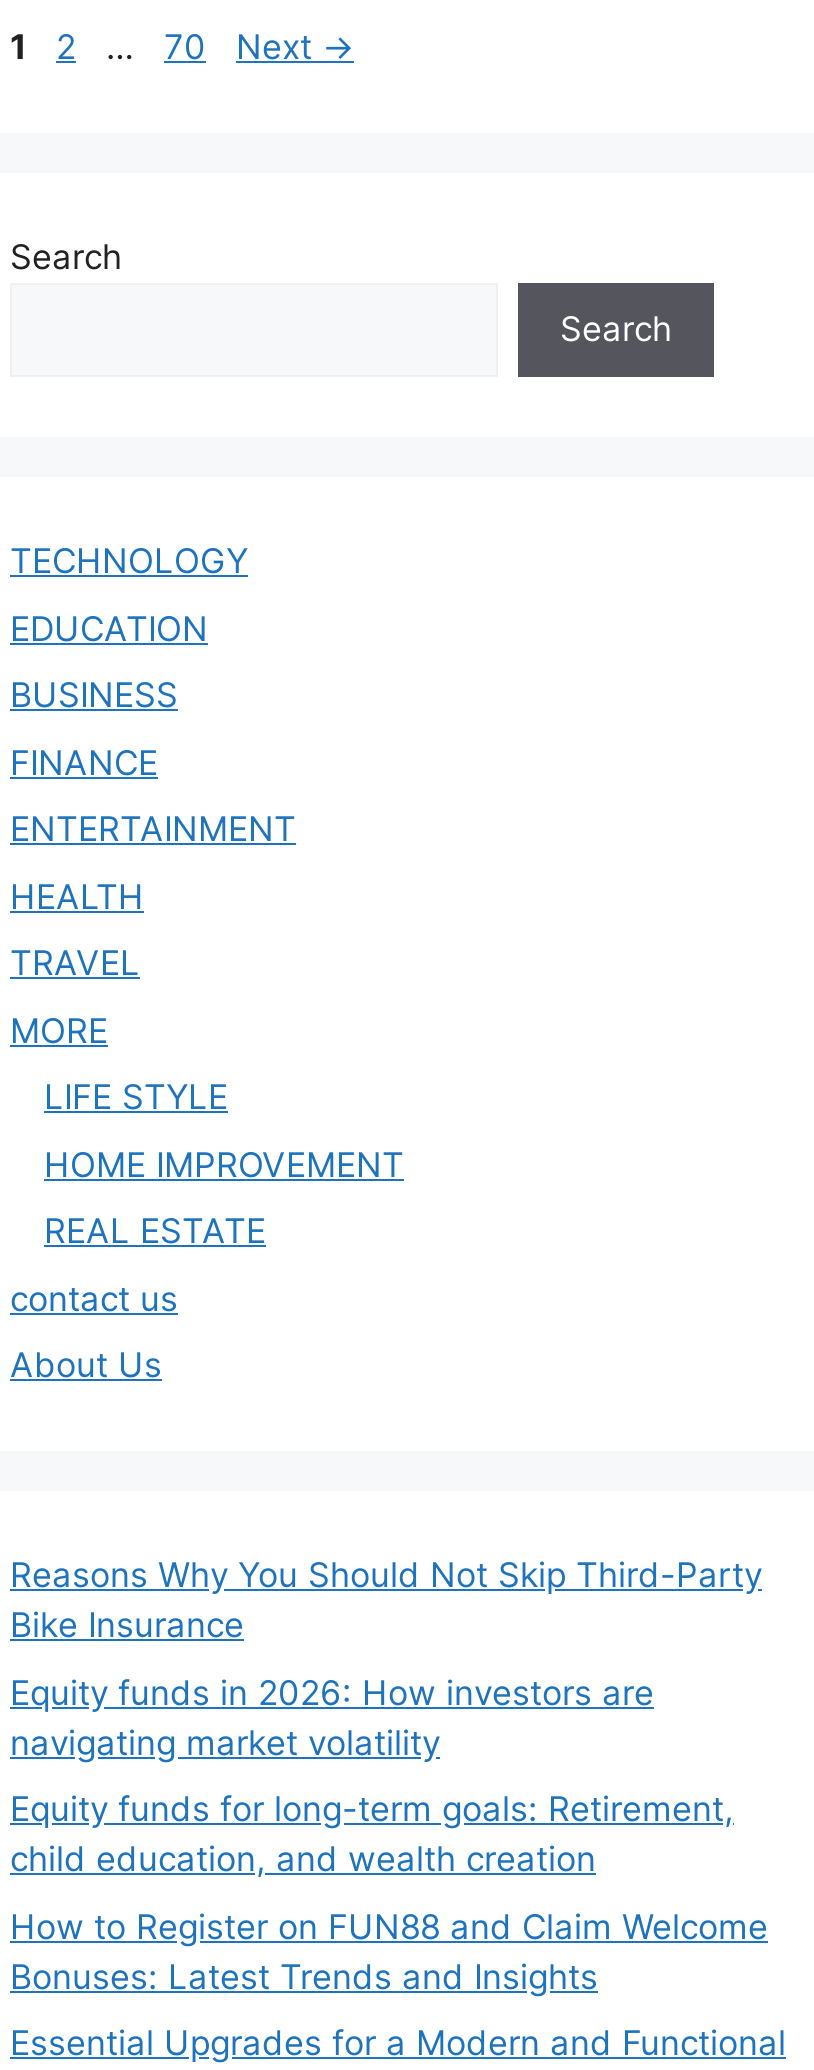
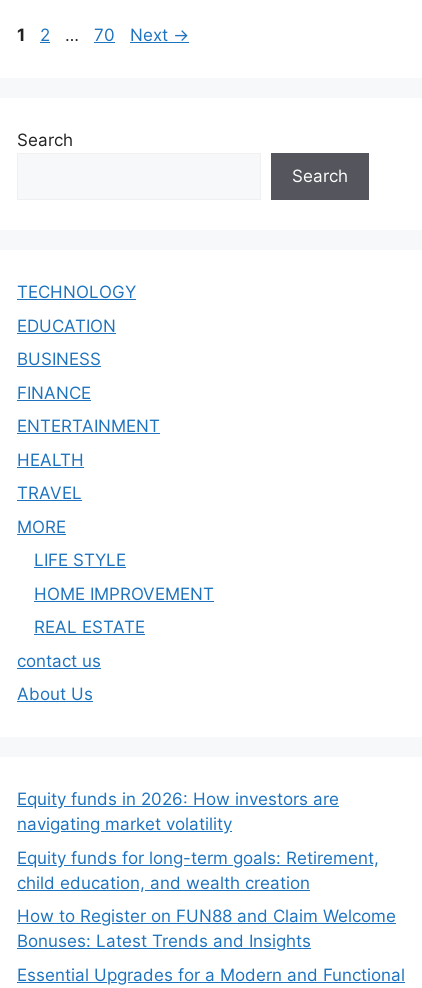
- Reasons Why You Should Not Skip Third-Party
- Bike Insurance
